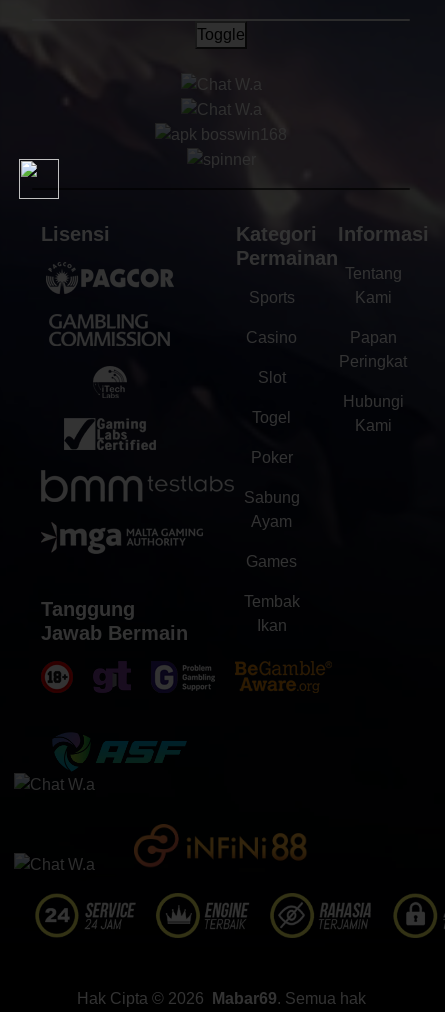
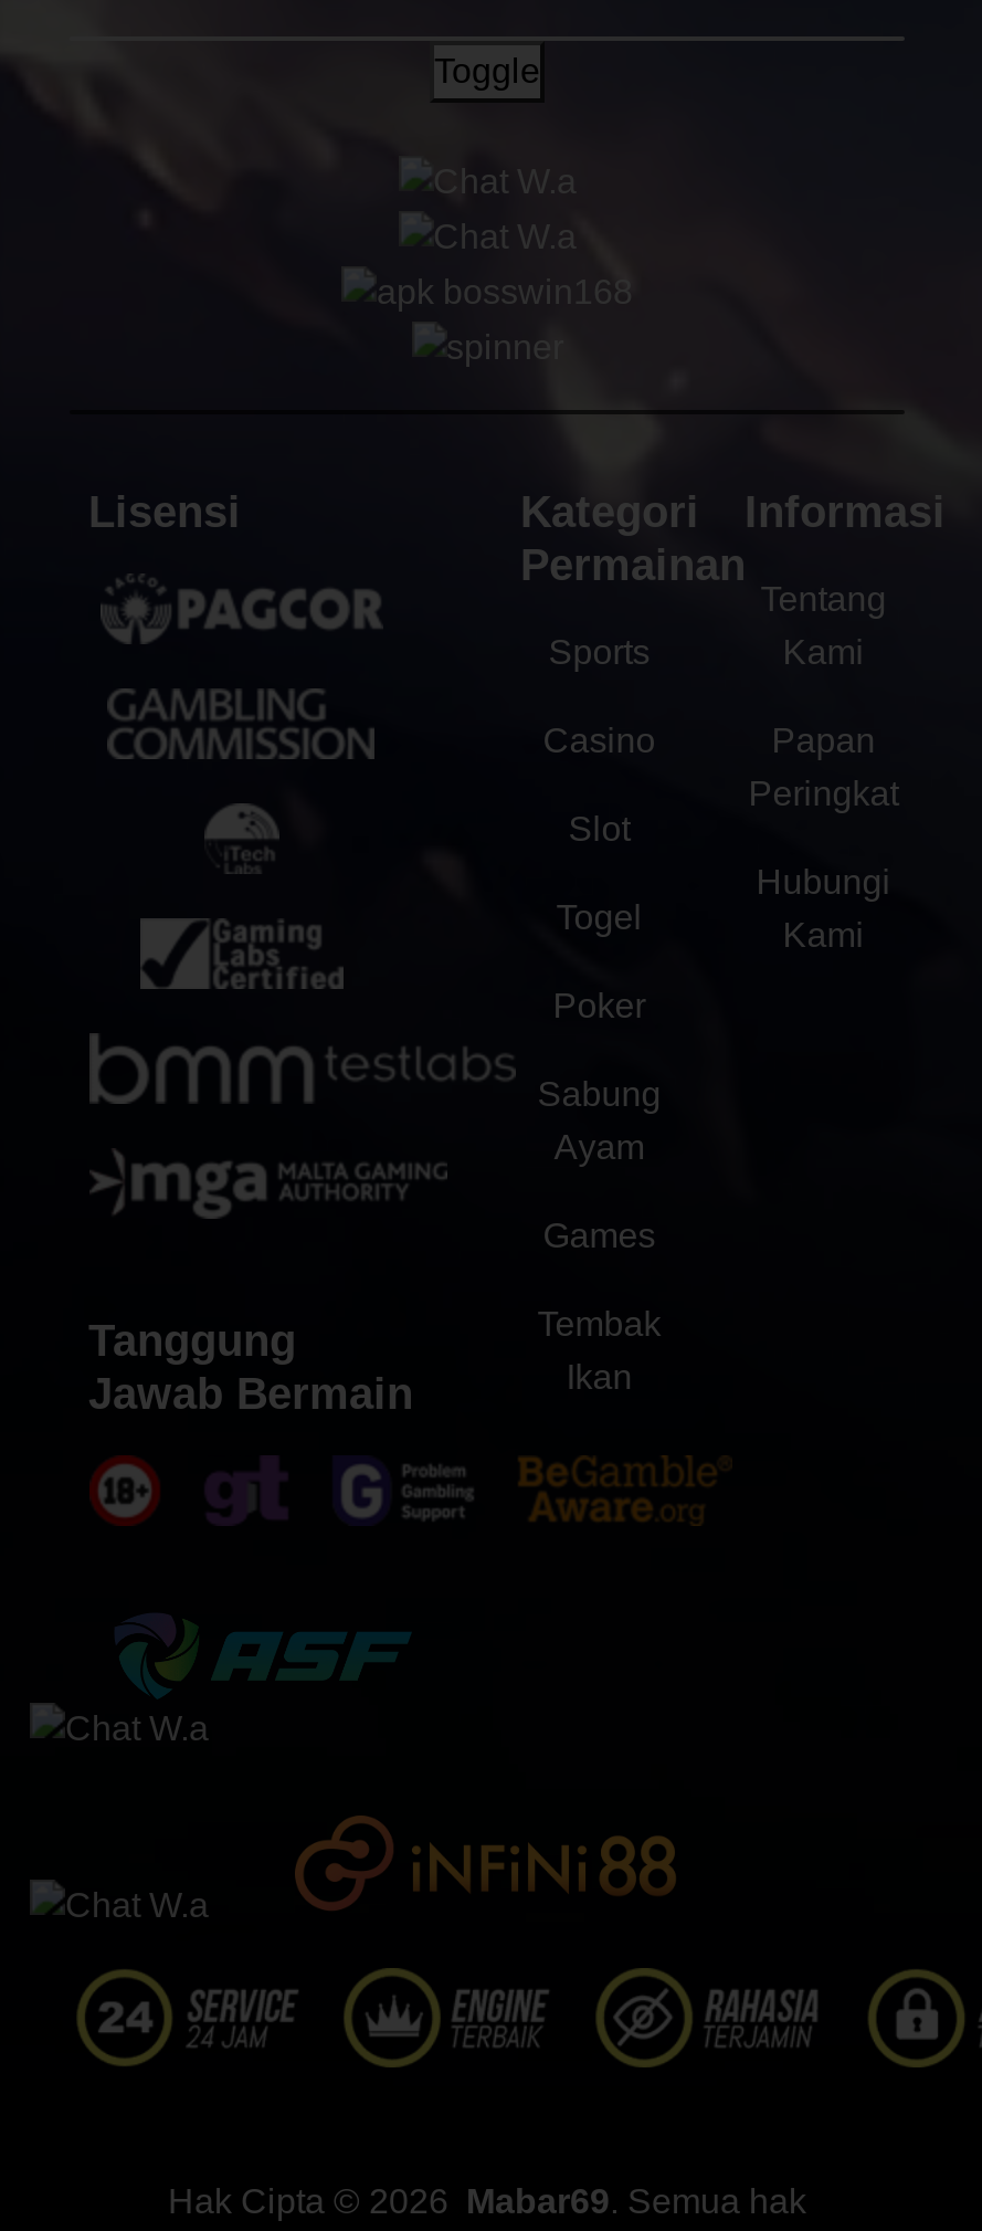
- [image]
